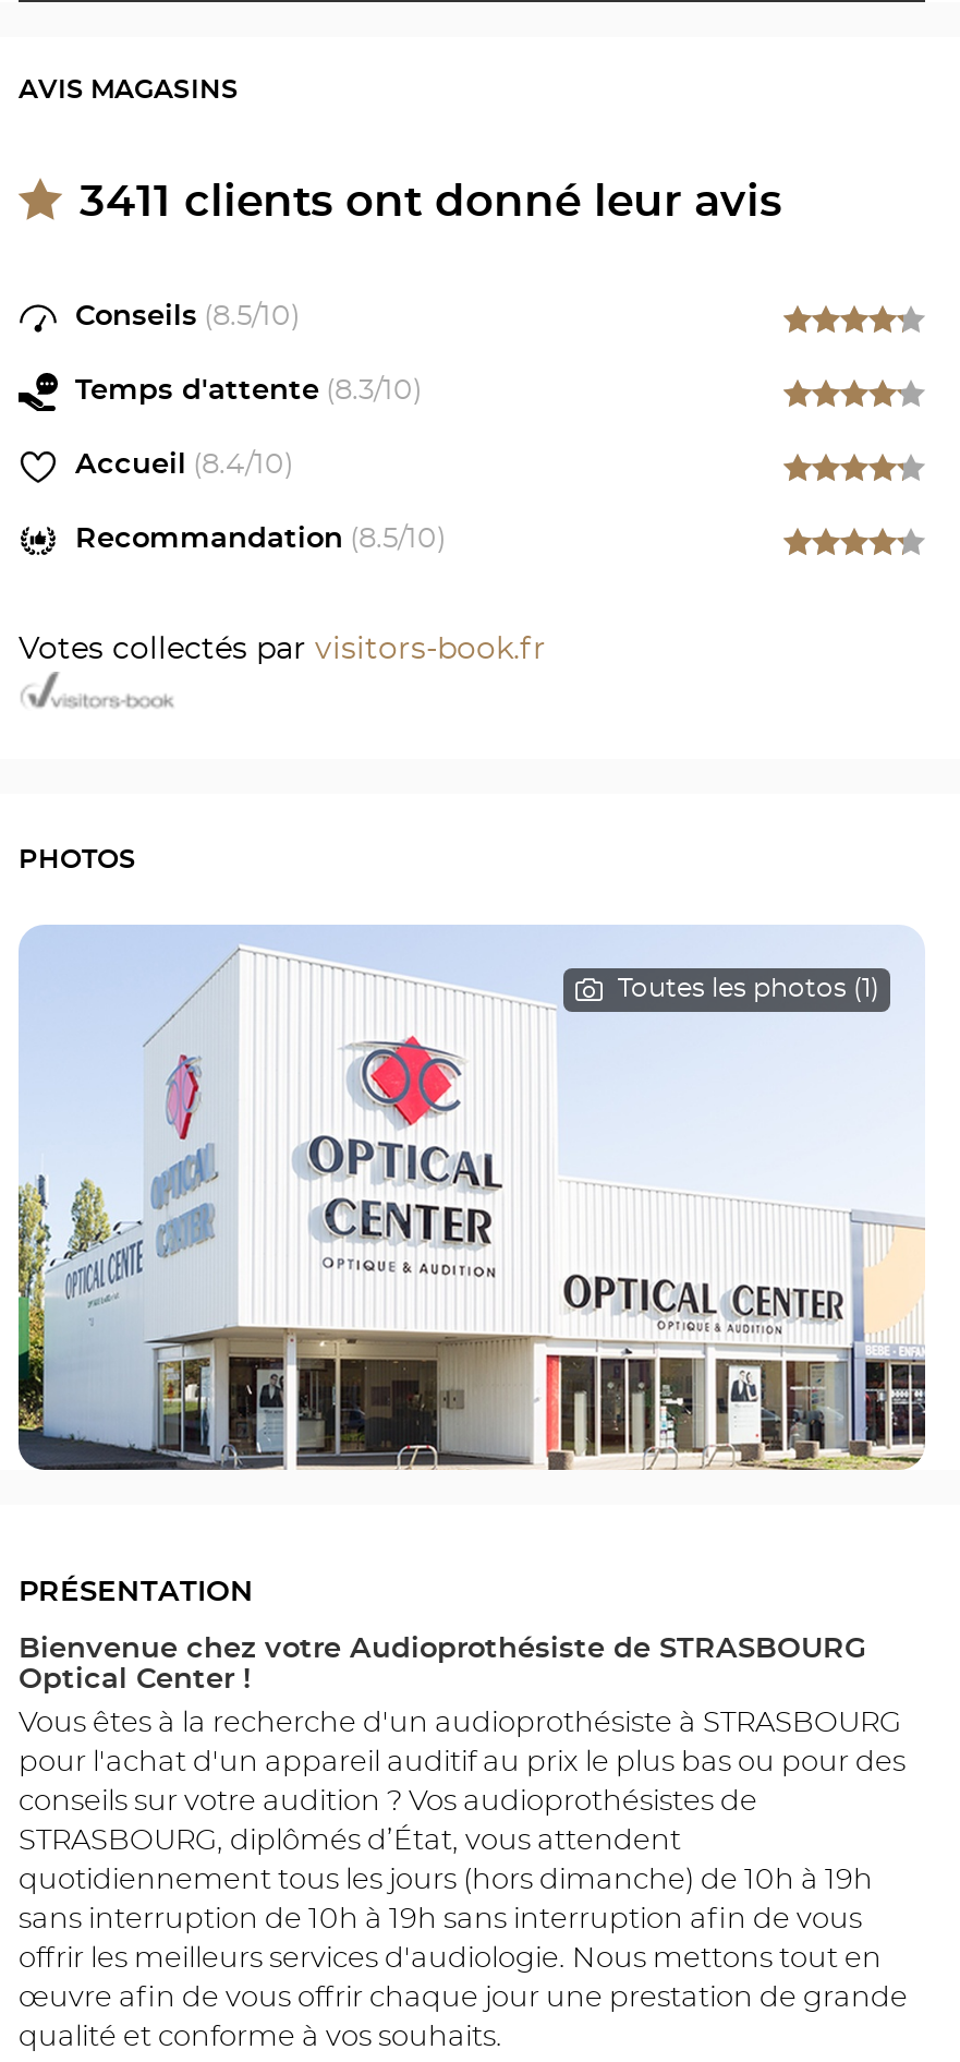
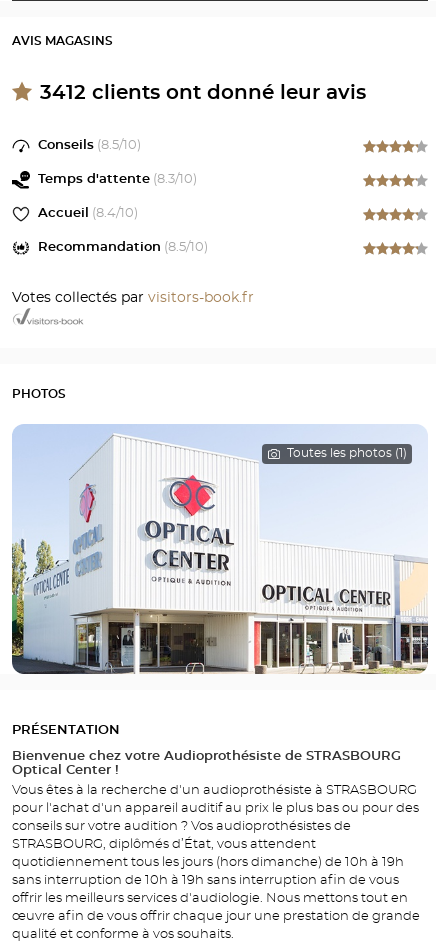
- 3411 clients ont donné leur avis
+ 3412 clients ont donné leur avis
